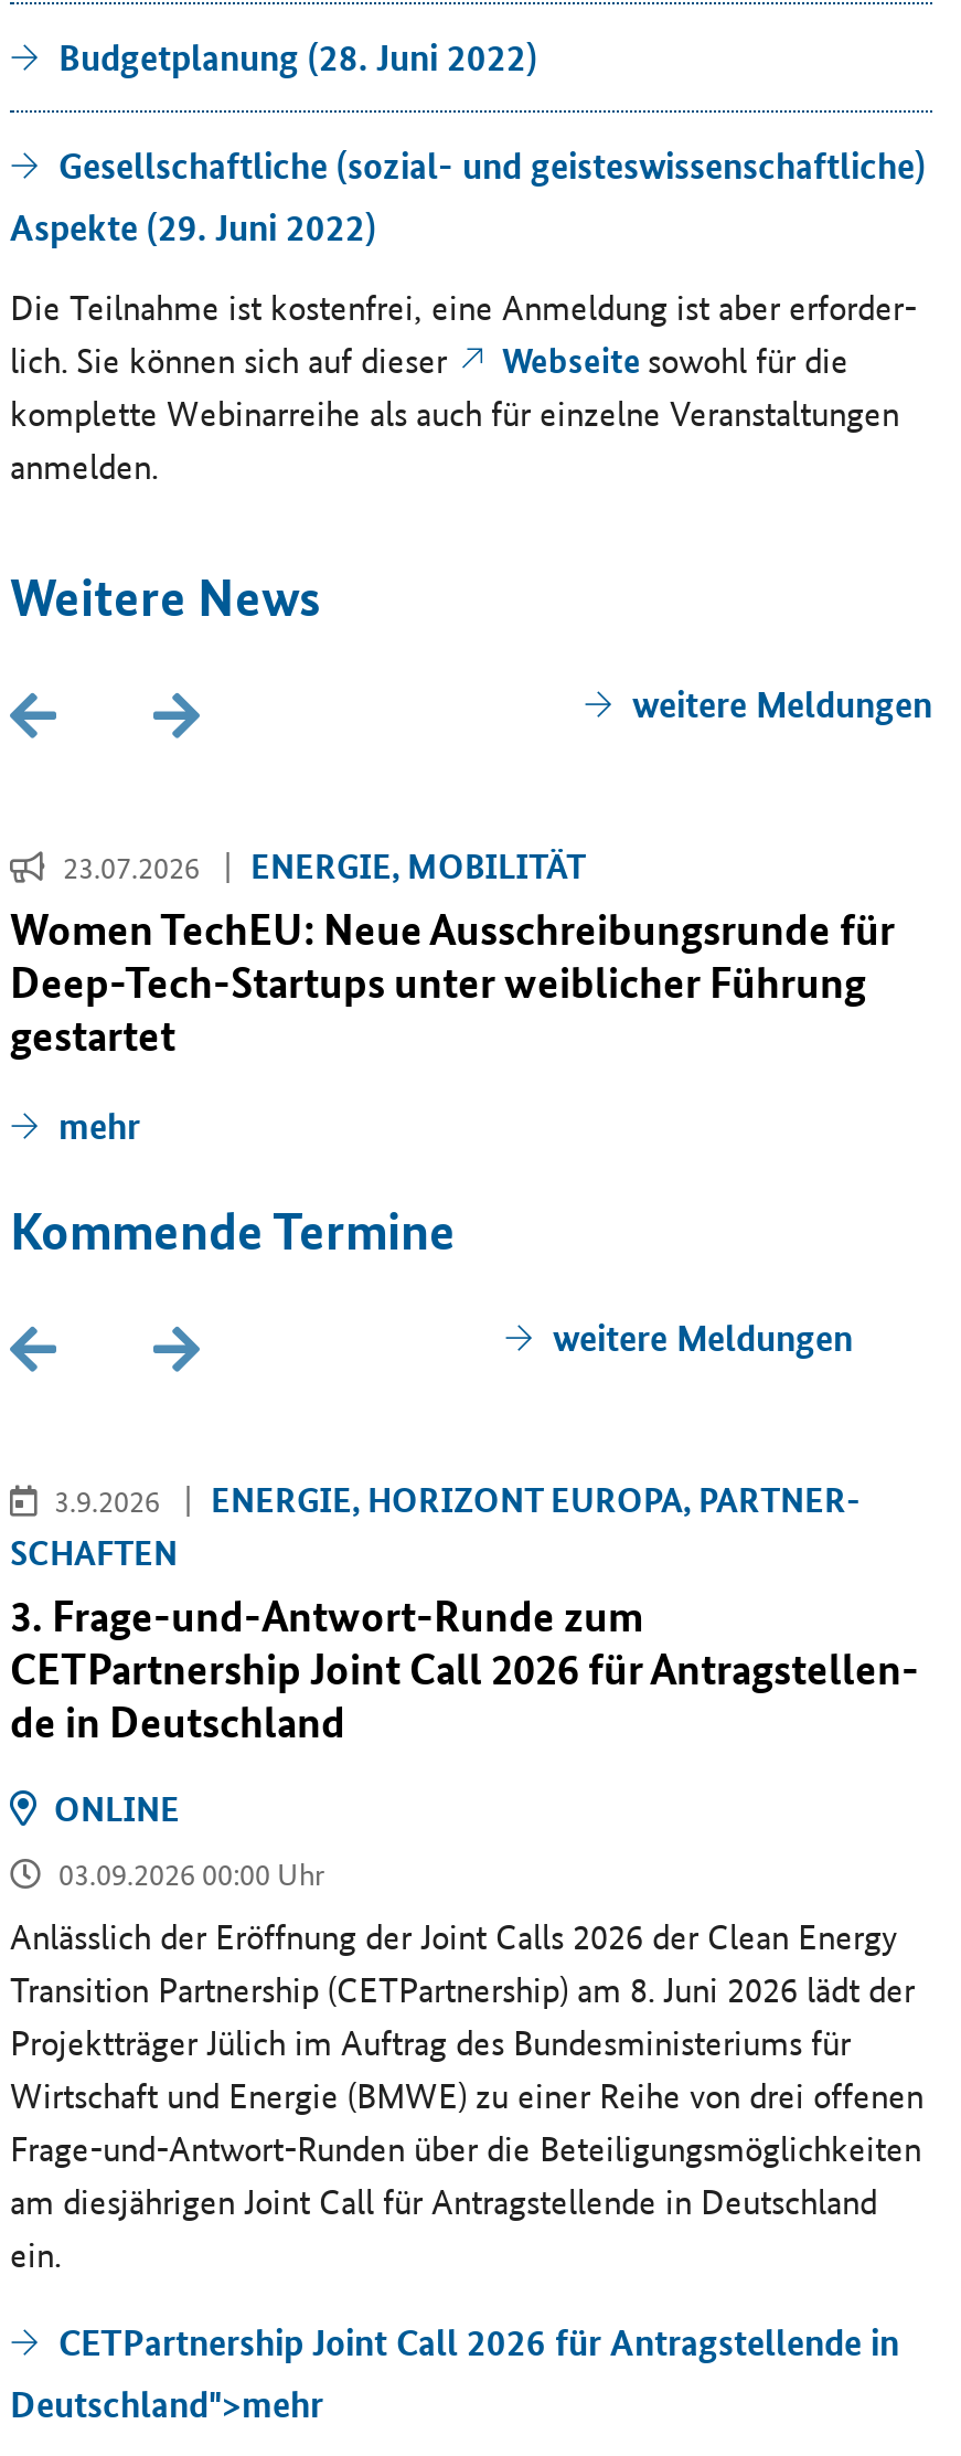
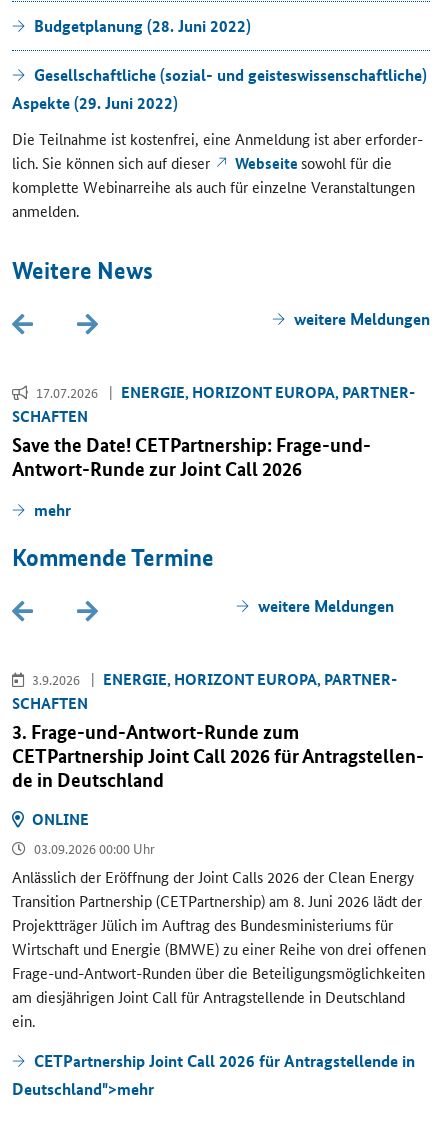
- 23.07.2026
- ENERGIE, MOBILITÄT
- Women TechEU: Neue Ausschreibungsrunde für
- Deep-Tech-Startups unter weiblicher Führung
- gestartet
+ 17.07.2026
+ ENERGIE, HORIZONT EUROPA, PARTNER
+ SCHAFTEN
+ Save the Date! CETPartnership: Frage-und-
+ Antwort-Runde zurJoint Call2026
